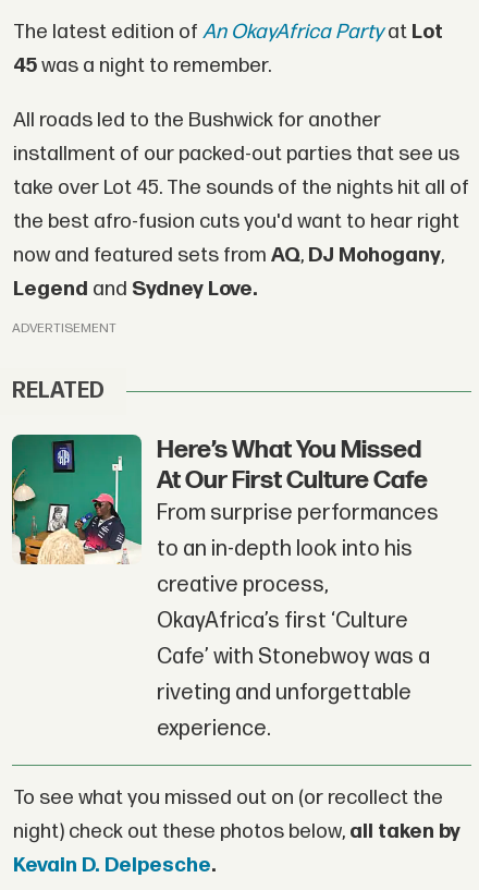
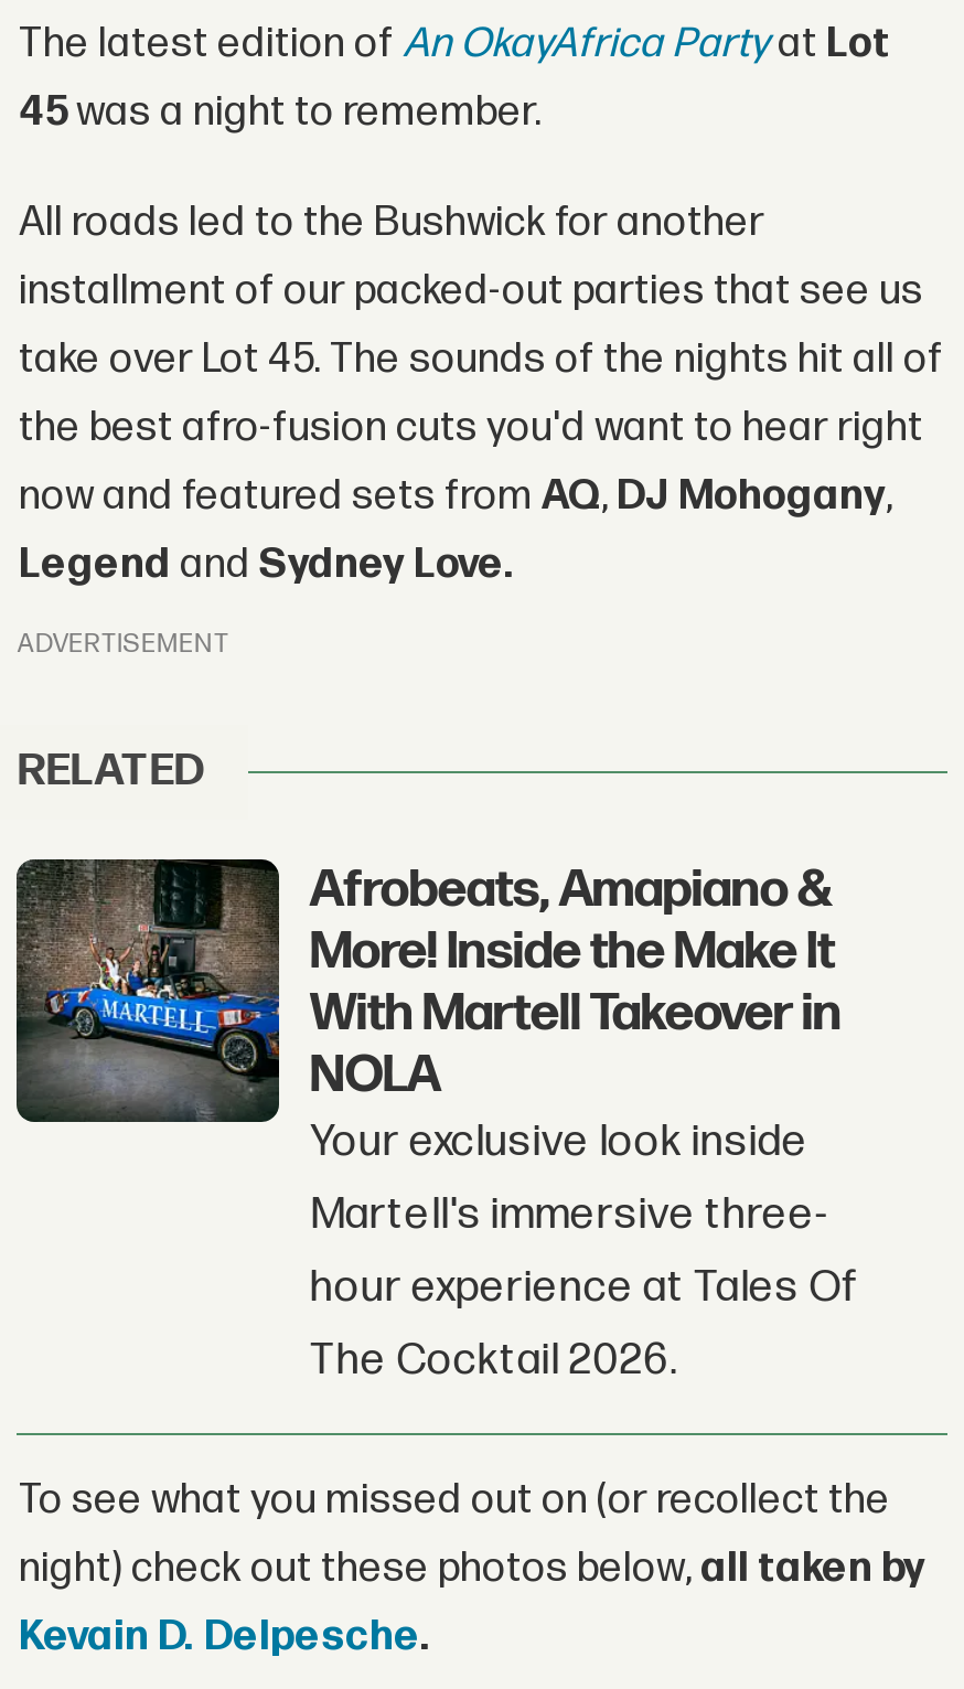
- [image]
- Here’s What You Missed
- At Our First Culture Cafe
- From surprise performances
- to an in-depth look into his
- creative process,
- OkayAfrica’s first ‘Culture
- Cafe’ with Stonebwoy was a
- riveting and unforgettable
- experience.
+ [image]
+ Afrobeats, Amapiano &
+ More! Inside the Make It
+ With Martell Takeover in
+ NOLA
+ Your exclusive look inside
+ Martell's immersive three-
+ hour experience at Tales Of
+ The Cocktail 2026.
